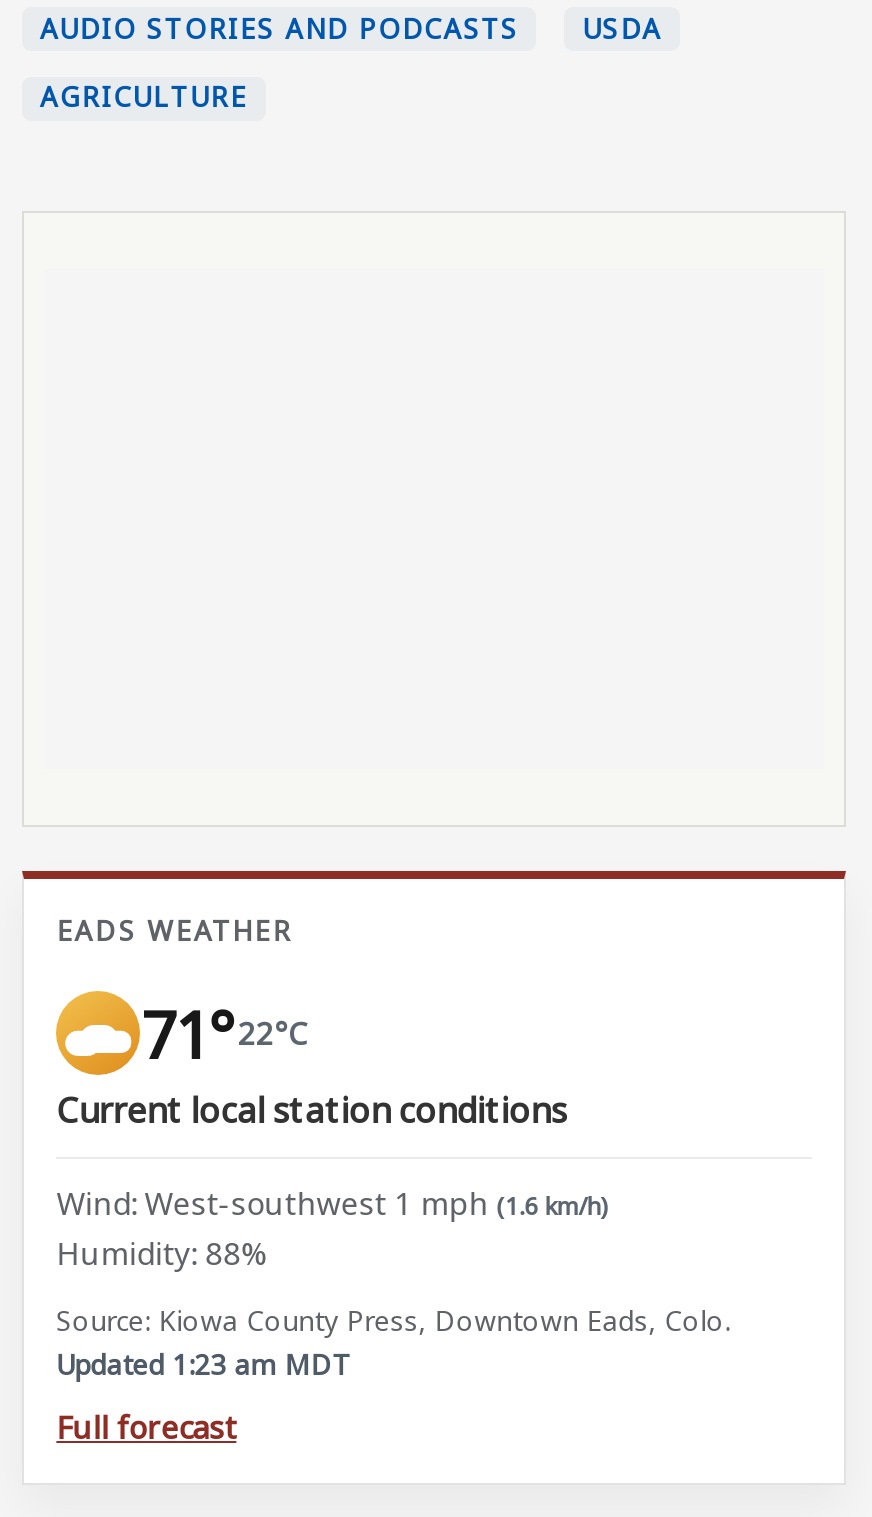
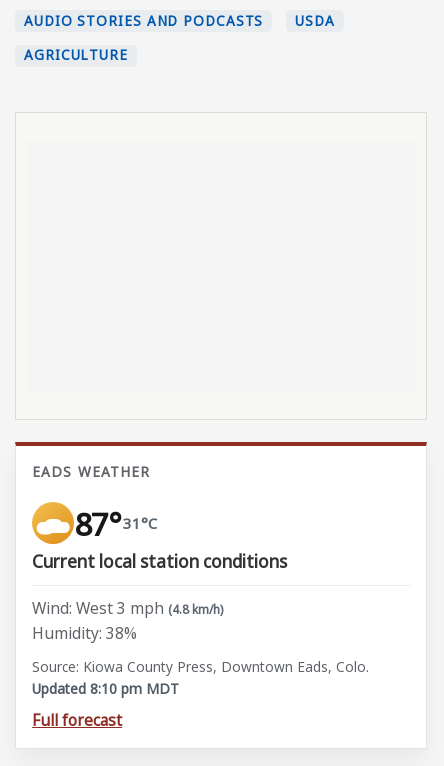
- 71° 22°C
+ 87° 31°C

- Wind: West-southwest 1 mph (1.6 km/h)
+ Wind: West 3 mph (4.8 km/h)

- Humidity: 88%
+ Humidity: 38%

- Updated 1:23 am MDT
+ Updated 8:10 pm MDT
